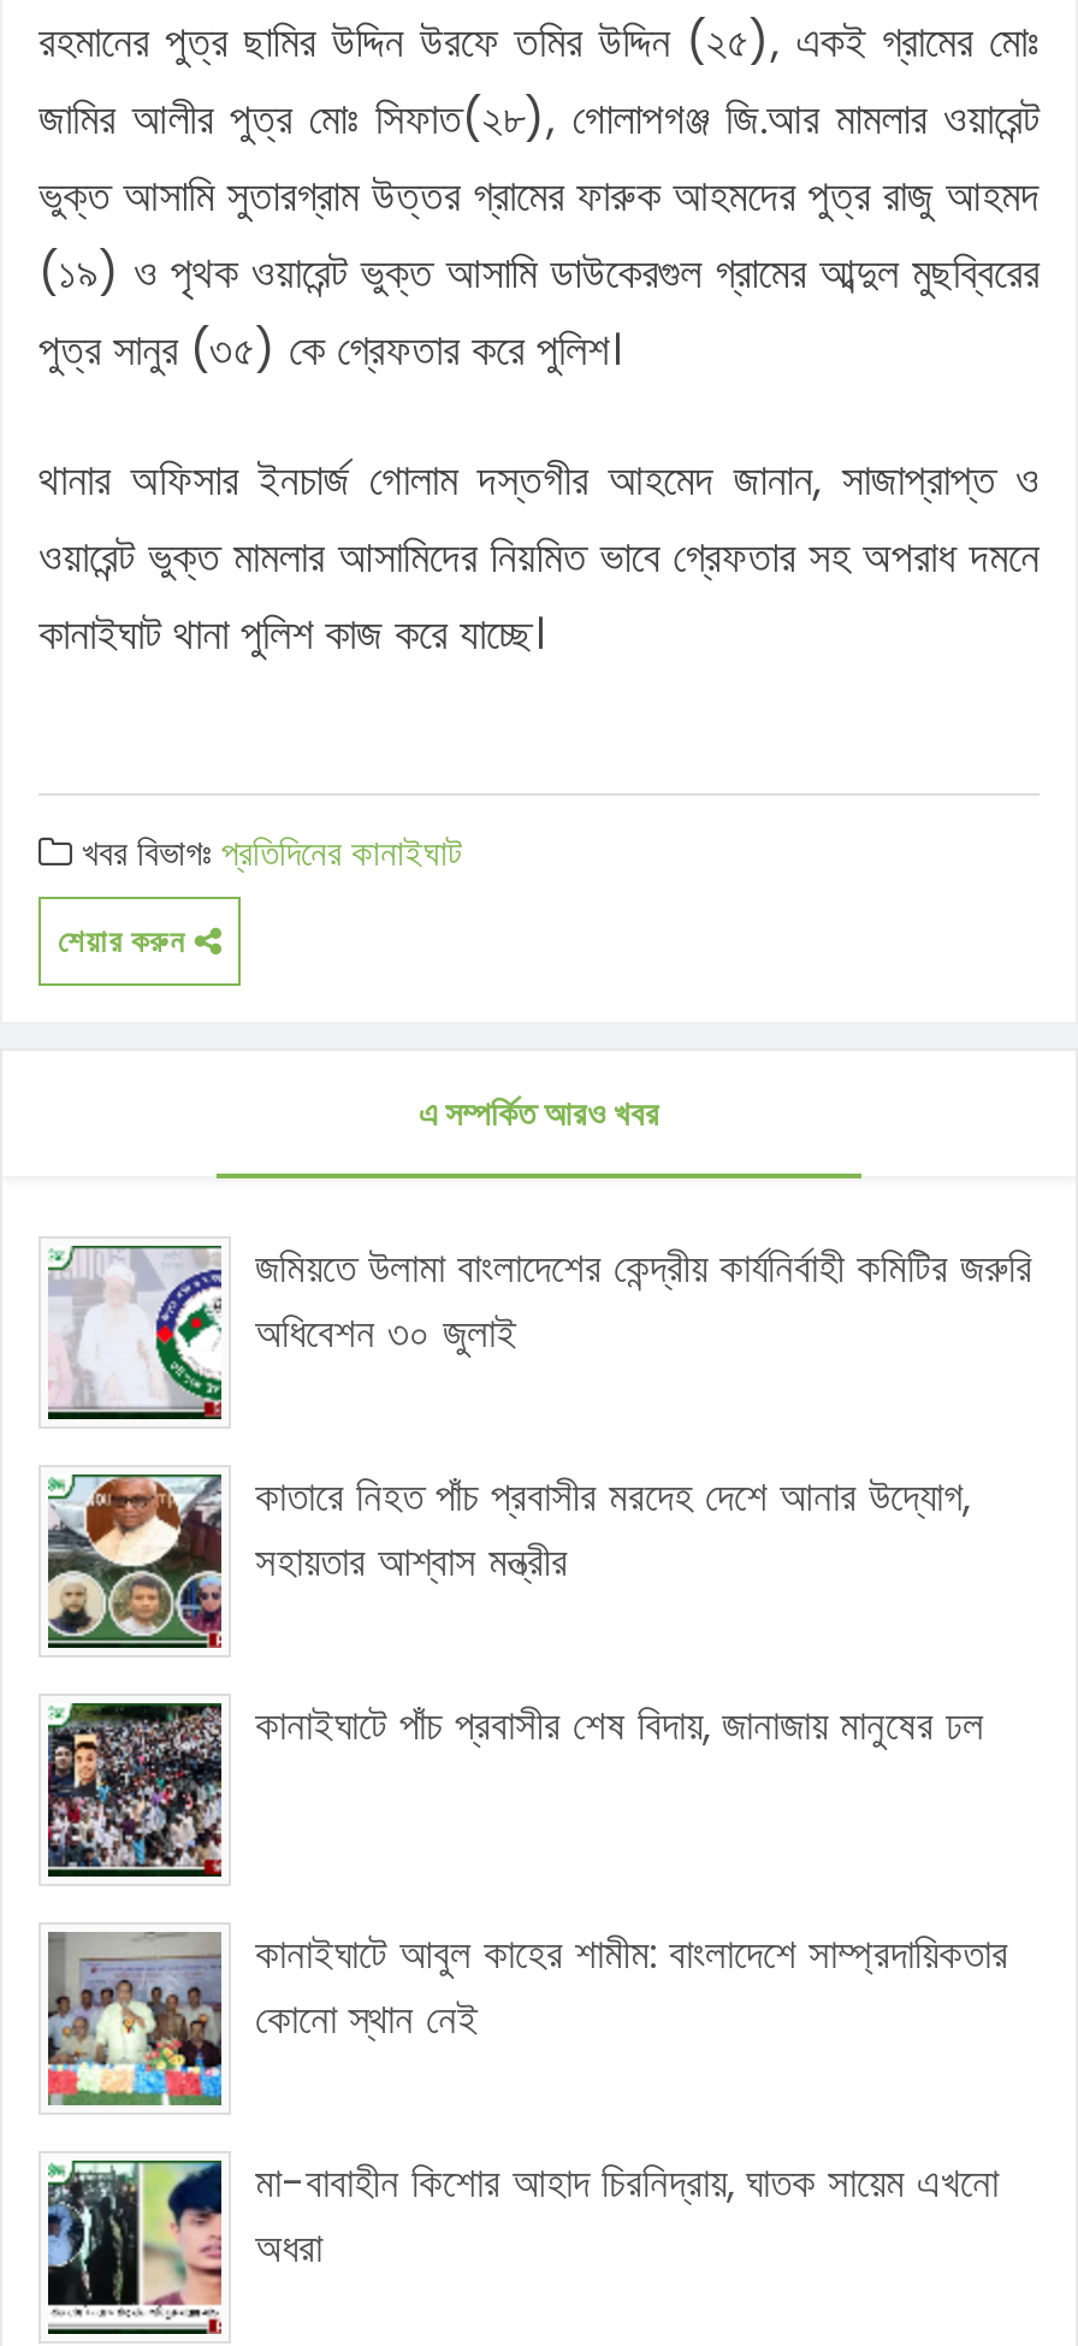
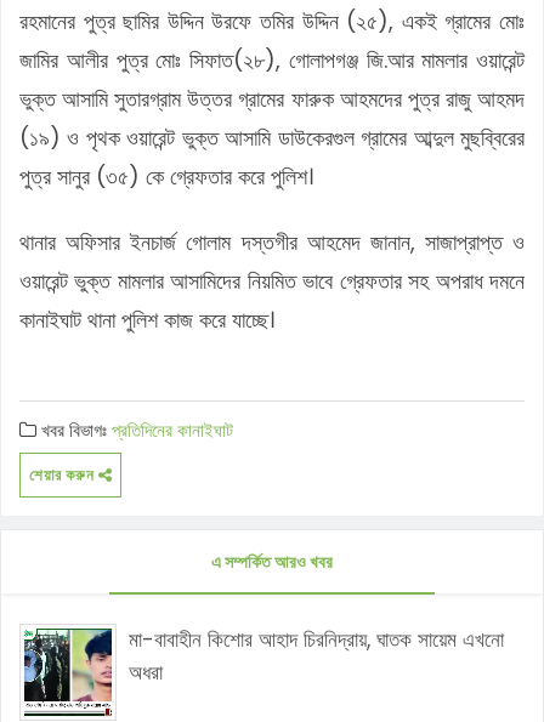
- [image]
- জমিয়তে উলামা বাংলাদেশের কেন্দ্রীয় কার্যনির্বাহী কমিটির জরুরি
- অধিবেশন ৩০ জুলাই
- কাতারে নিহত পাঁচ প্রবাসীর মরদেহ দেশে আনার উদ্যোগ,
- সহায়তার আশ্বাস মন্ত্রীর
- কানাইঘাটে পাঁচ প্রবাসীর শেষ বিদায়, জানাজায় মানুষের ঢল

- [image]

- [image]
- কানাইঘাটে আবুল কাহের শামীম: বাংলাদেশে সাম্প্রদায়িকতার
- কোনো স্থান নেই

- [image]
